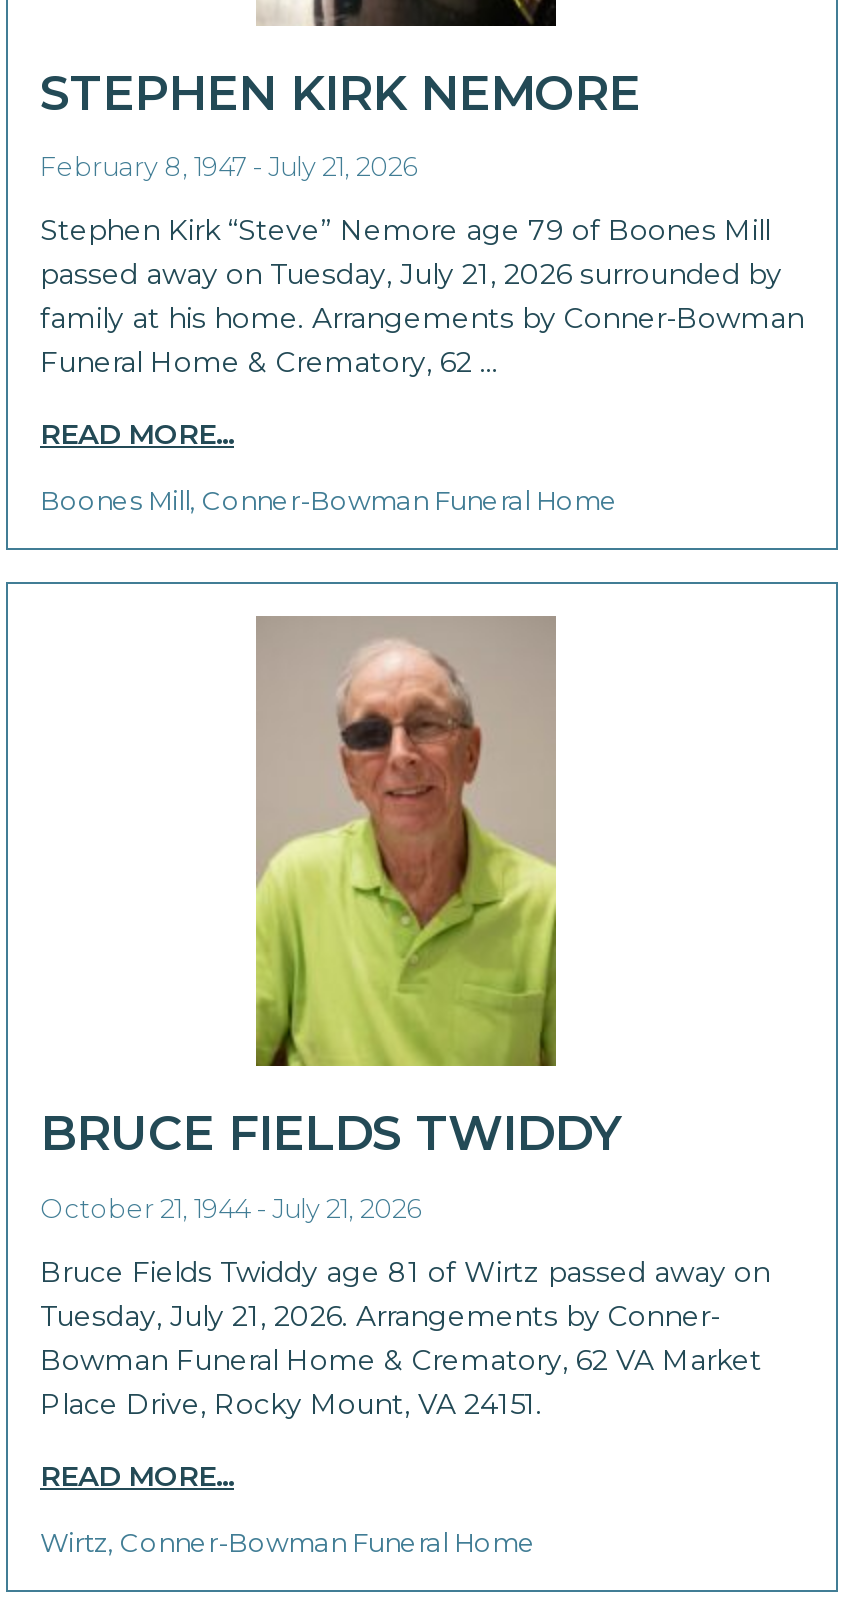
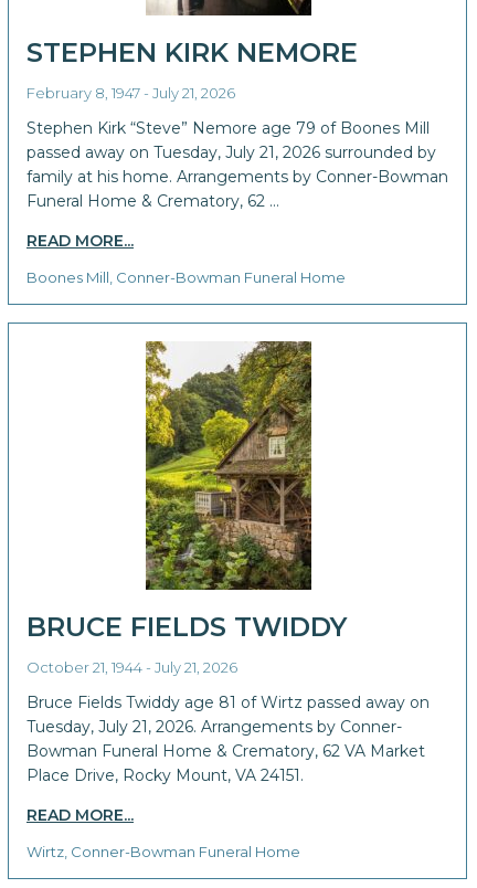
- [image]
+ [image]
